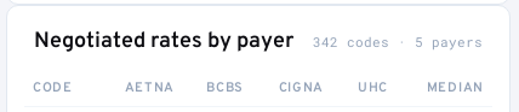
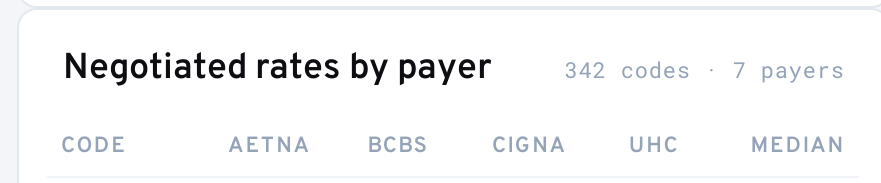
- 342 codes · 5 payers
+ 342 codes · 7 payers
